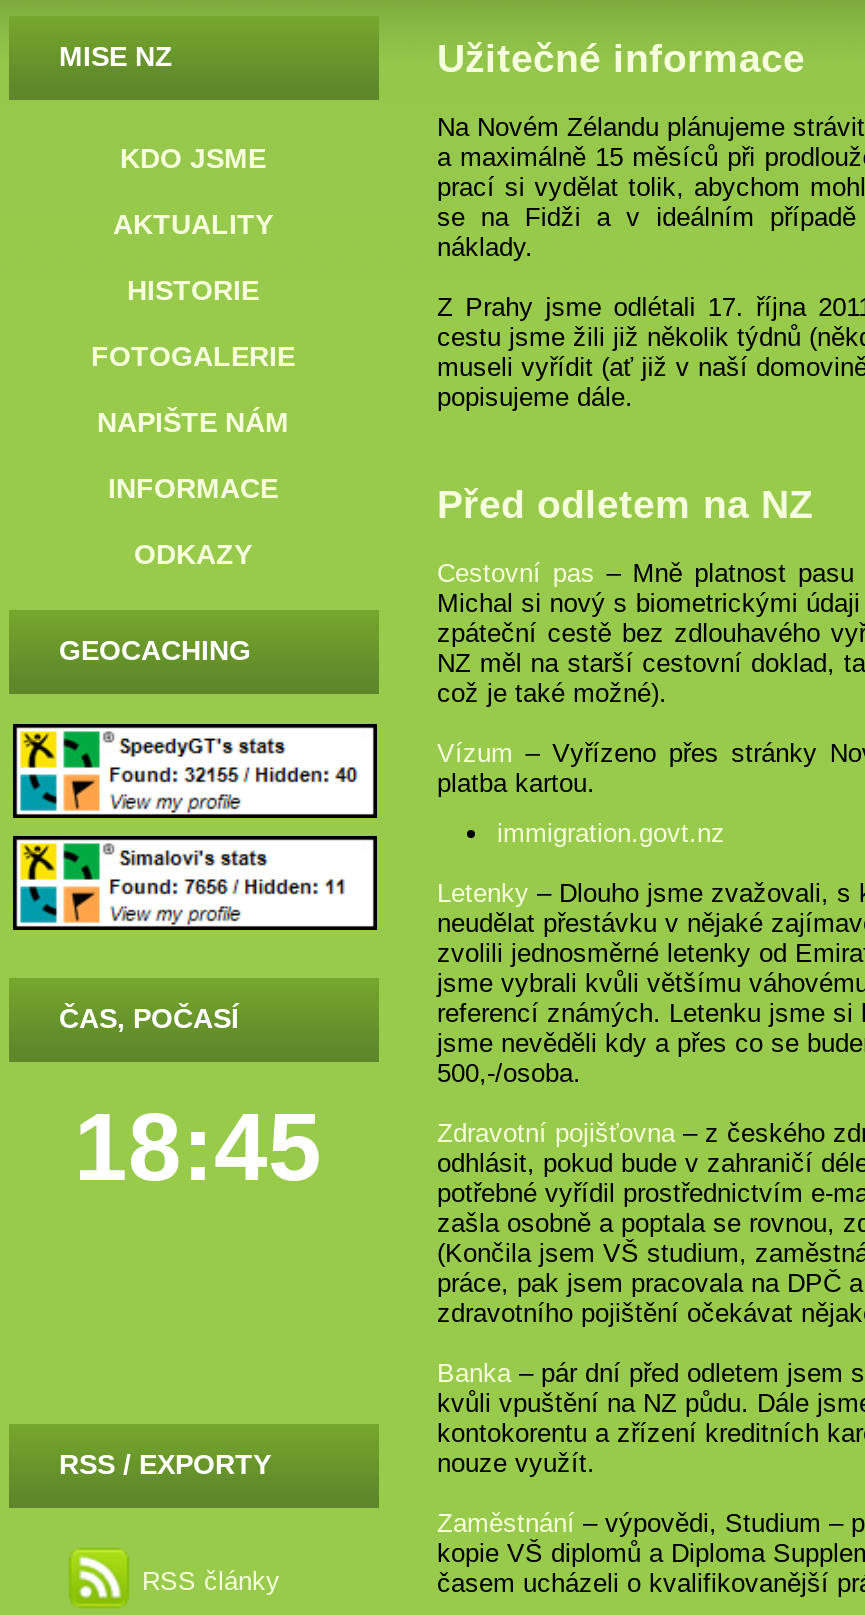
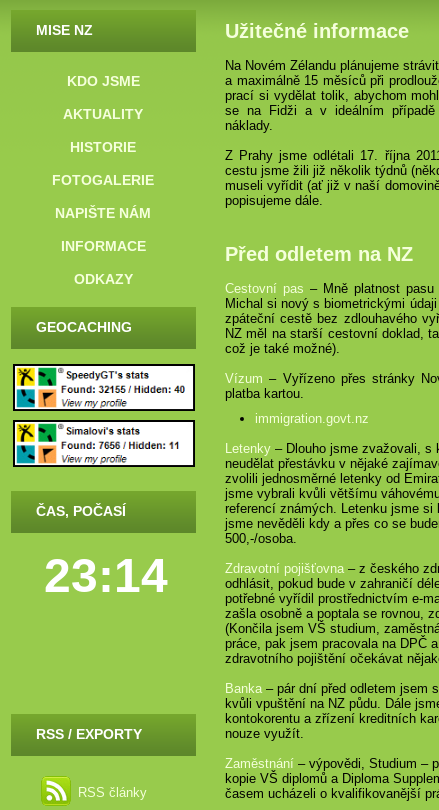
- 18:45
+ 23:14
